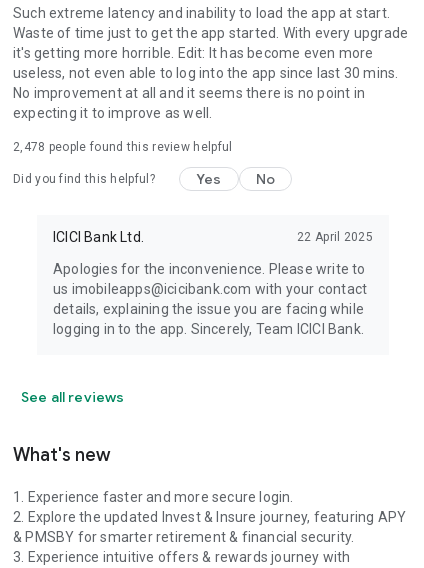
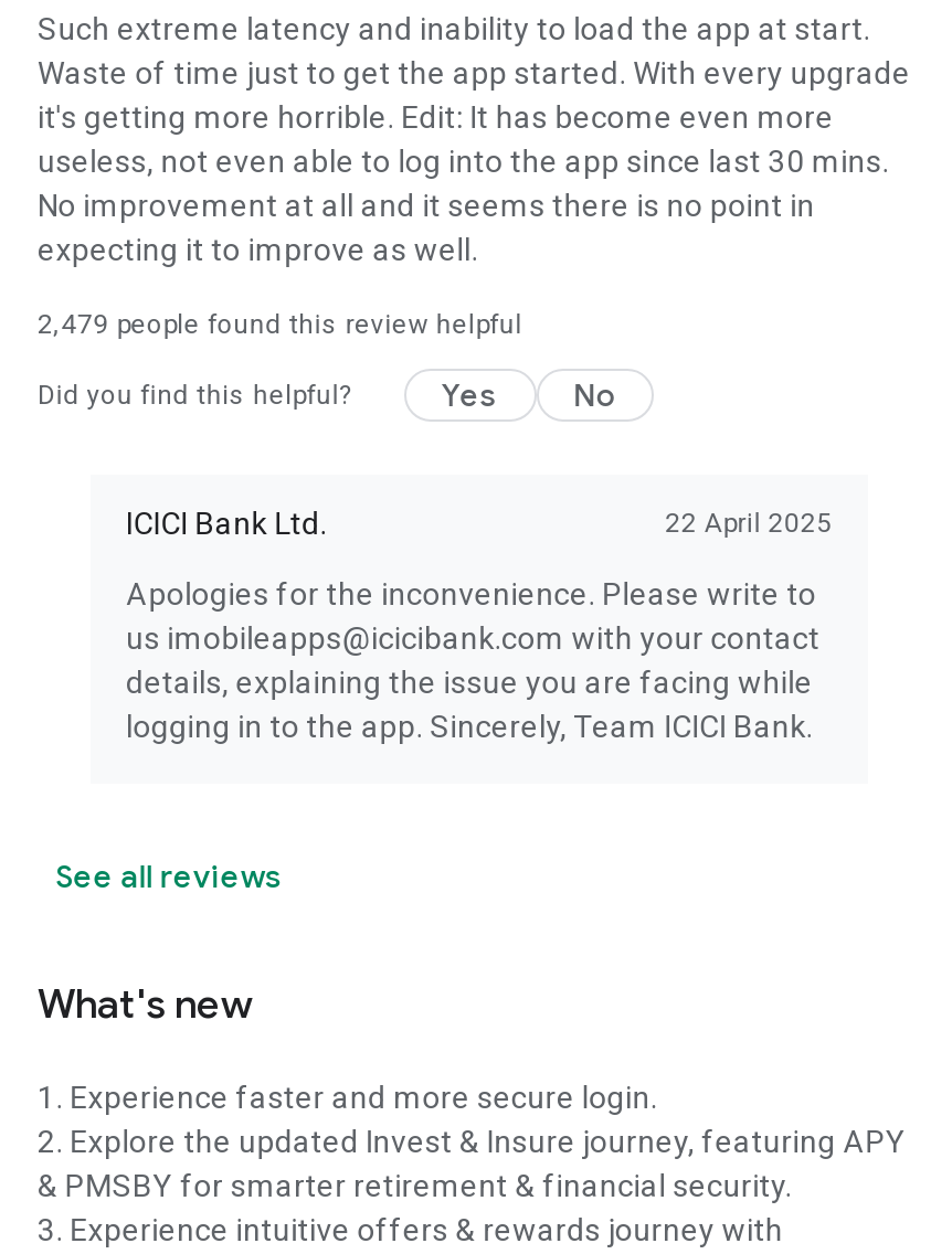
- 2,478 people found this review helpful
+ 2,479 people found this review helpful
